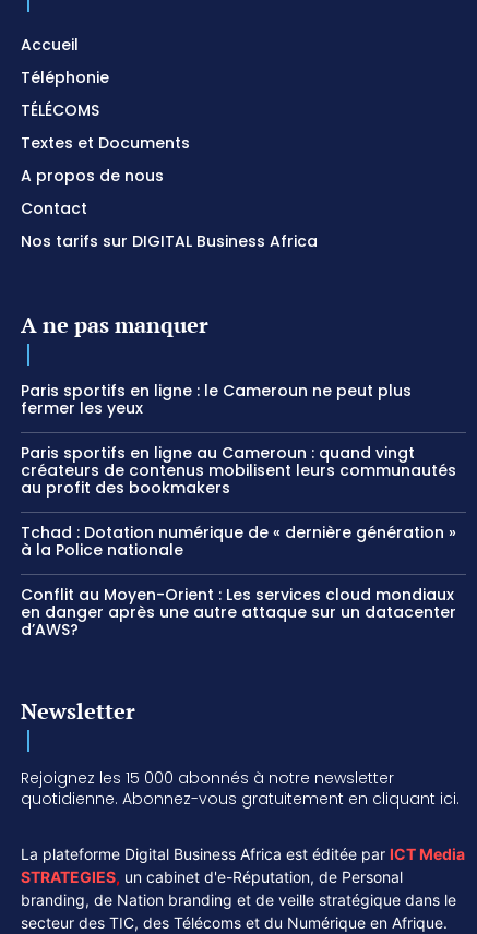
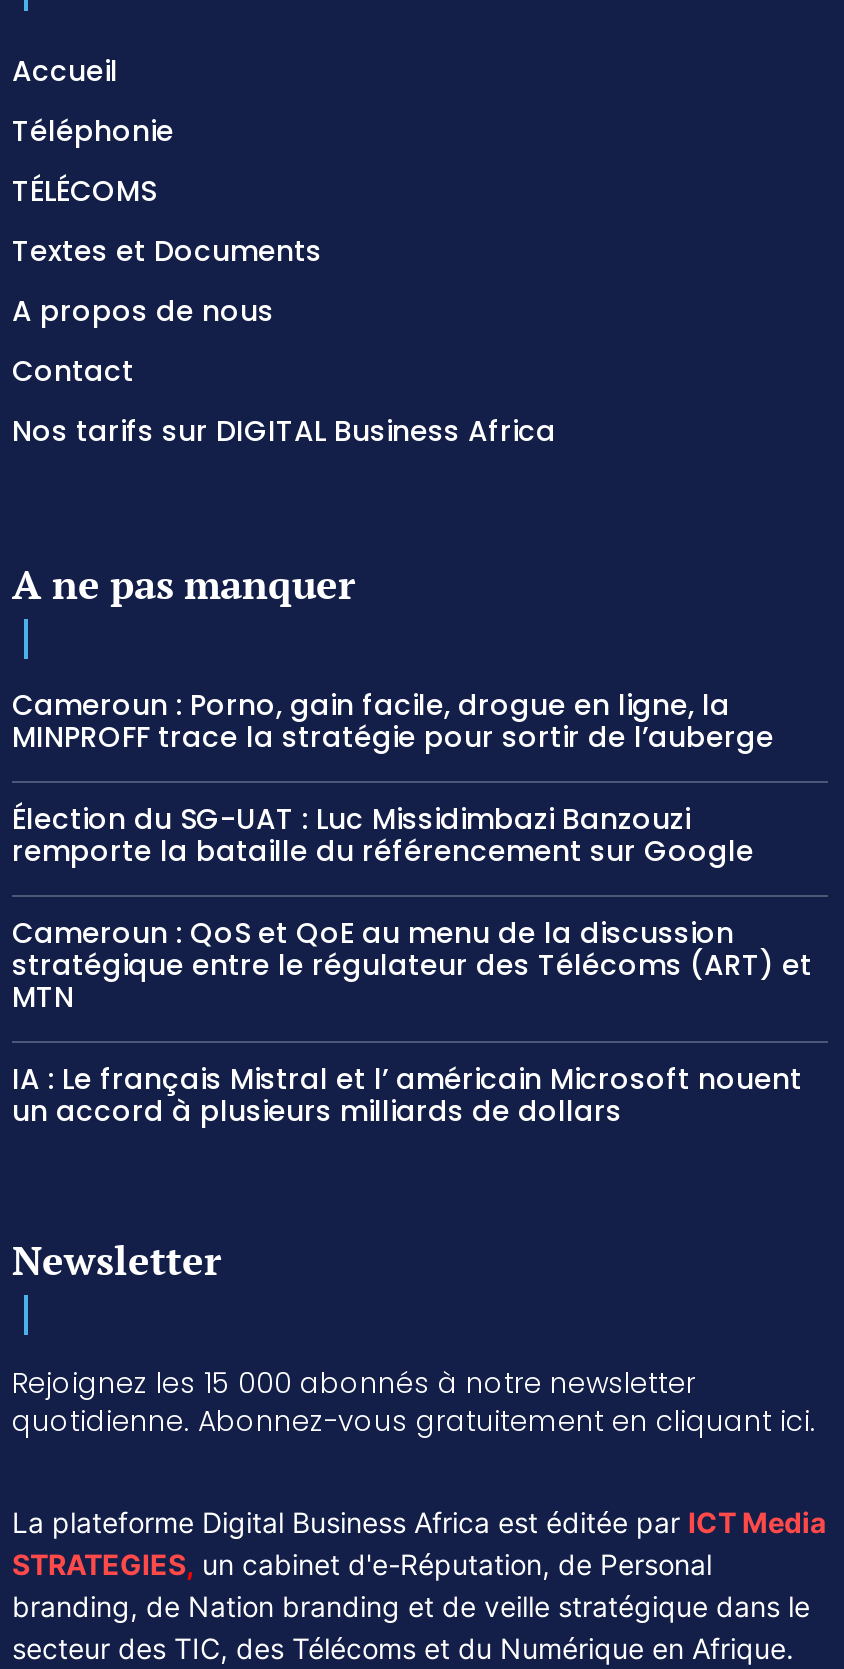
- Paris sportifs en ligne : le Cameroun ne peut plus
- fermer les yeux
+ Cameroun : Porno, gain facile, drogue en ligne, la
+ MINPROFF trace la stratégie pour sortir de l’auberge

- Paris sportifs en ligne au Cameroun : quand vingt
- créateurs de contenus mobilisent leurs communautés
- au profit des bookmakers
+ Élection du SG-UAT : Luc Missidimbazi Banzouzi
+ remporte la bataille du référencement sur Google

- Tchad : Dotation numérique de « dernière génération »
- à la Police nationale
+ Cameroun : QoS et QoE au menu de la discussion
+ stratégique entre le régulateur des Télécoms (ART) et
+ MTN

- Conflit au Moyen-Orient : Les services cloud mondiaux
- en danger après une autre attaque sur un datacenter
- d’AWS?
+ IA : Le français Mistral et l’ américain Microsoft nouent
+ un accord à plusieurs milliards de dollars
